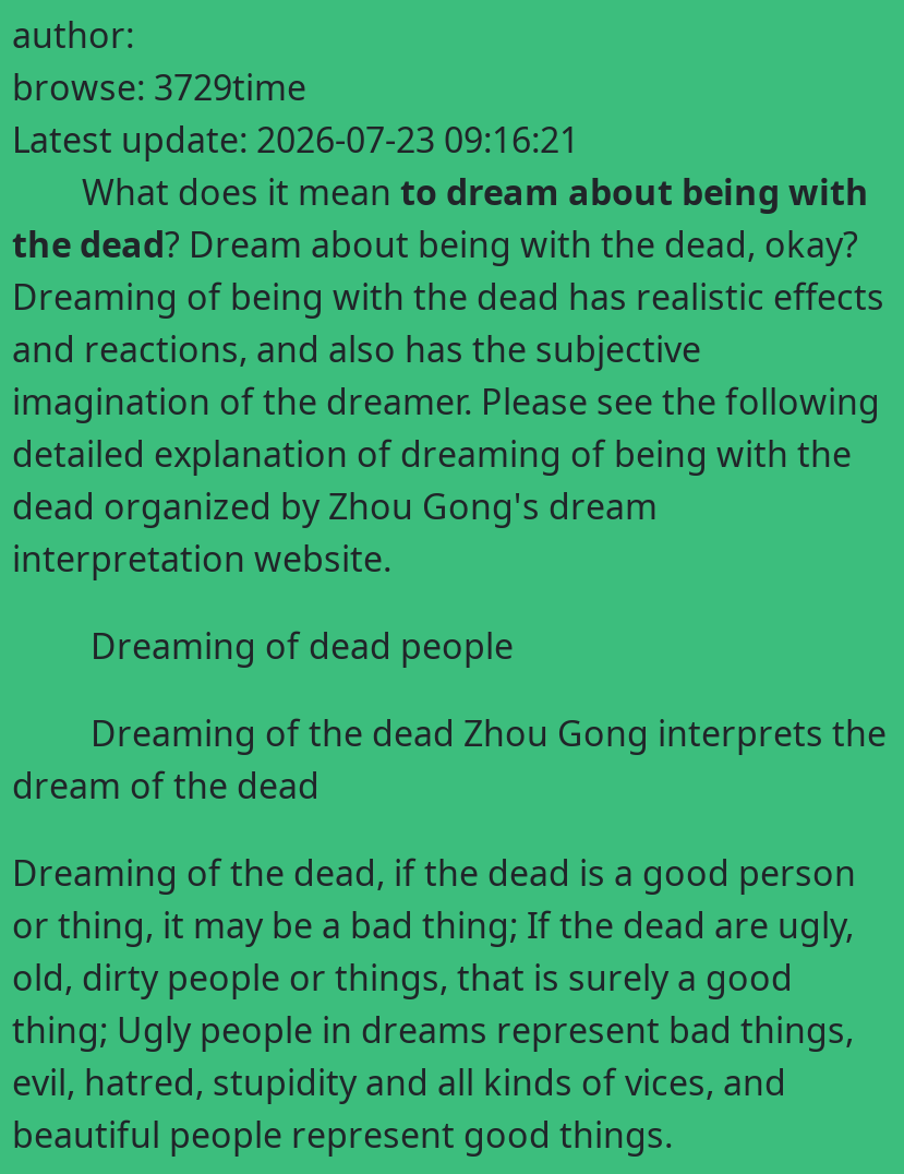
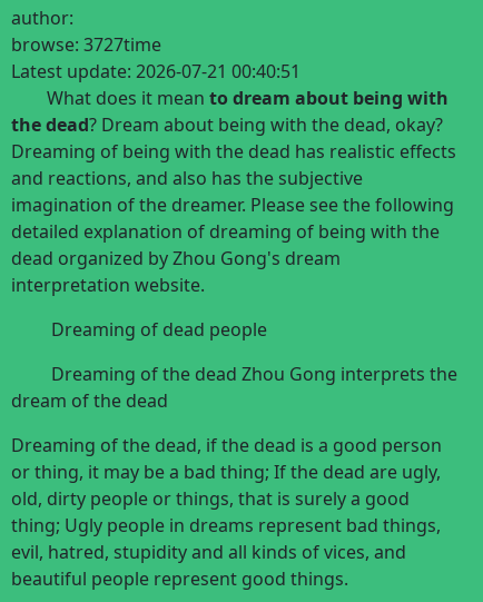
- browse: 3729time
+ browse: 3727time

- Latest update: 2026-07-23 09:16:21
+ Latest update: 2026-07-21 00:40:51
